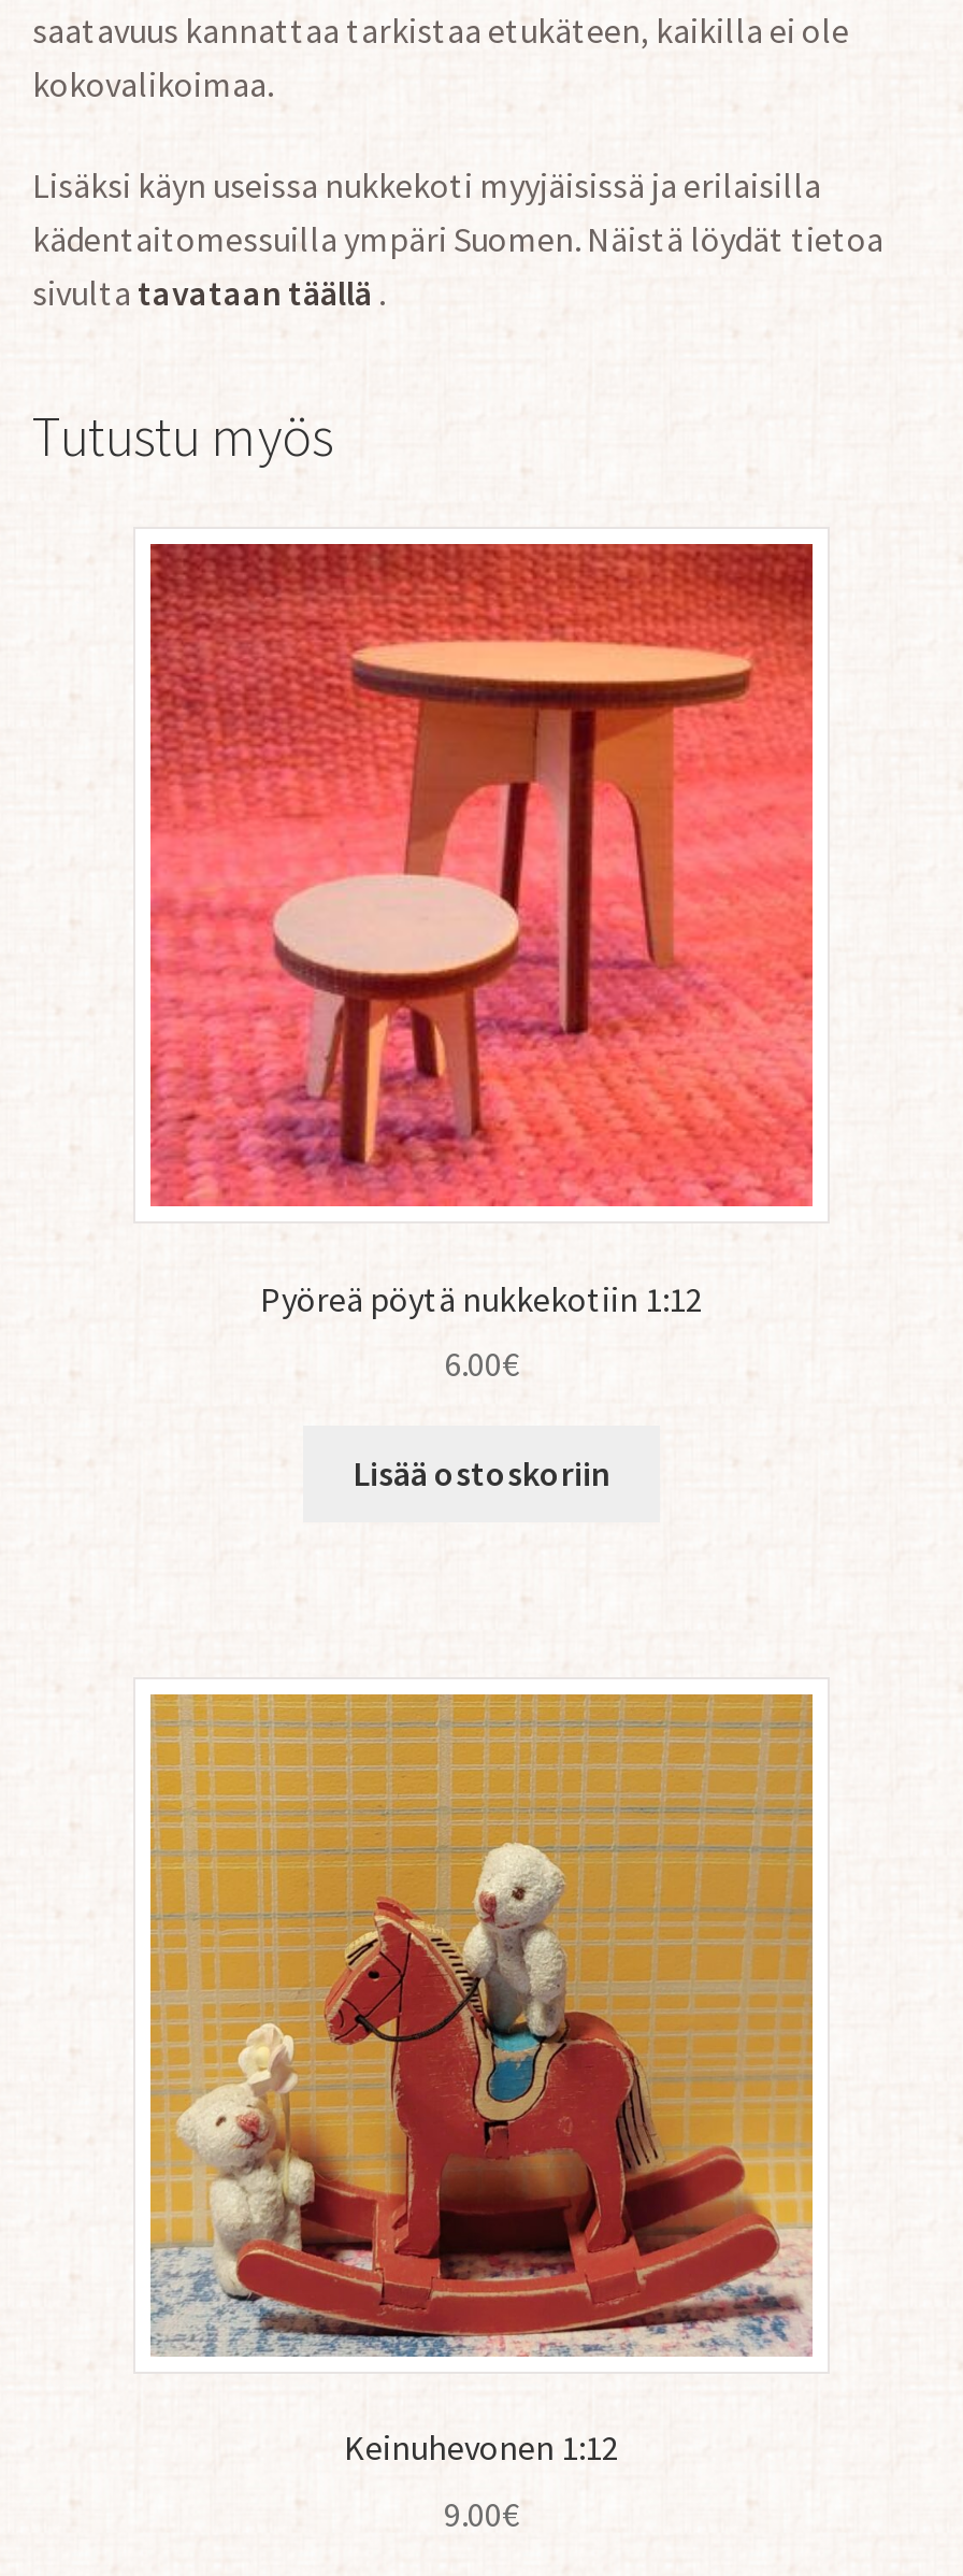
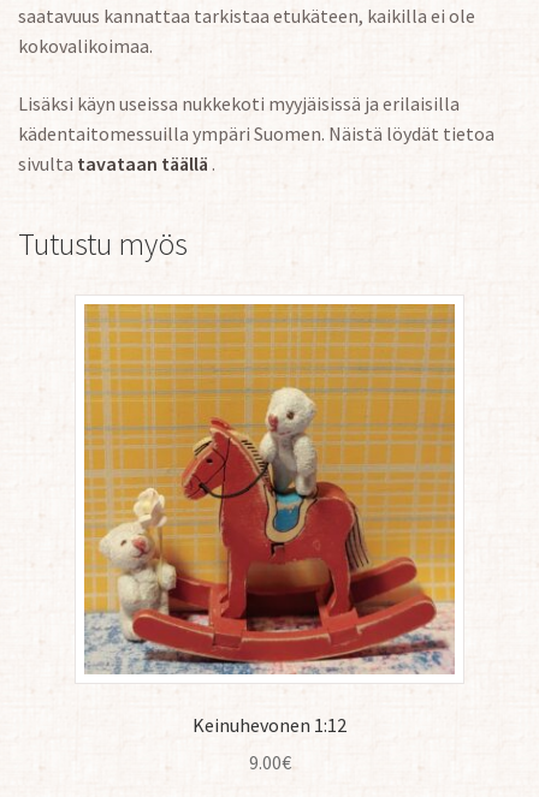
- [image]
- Pyöreä pöytä nukkekotiin 1:12
- 6.00€
- Lisää ostoskoriin
